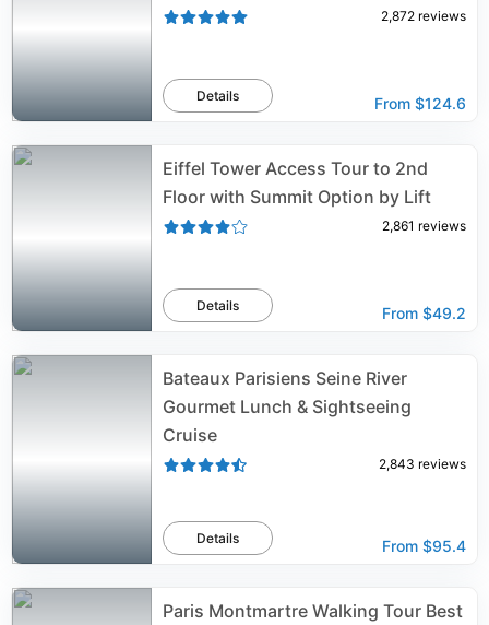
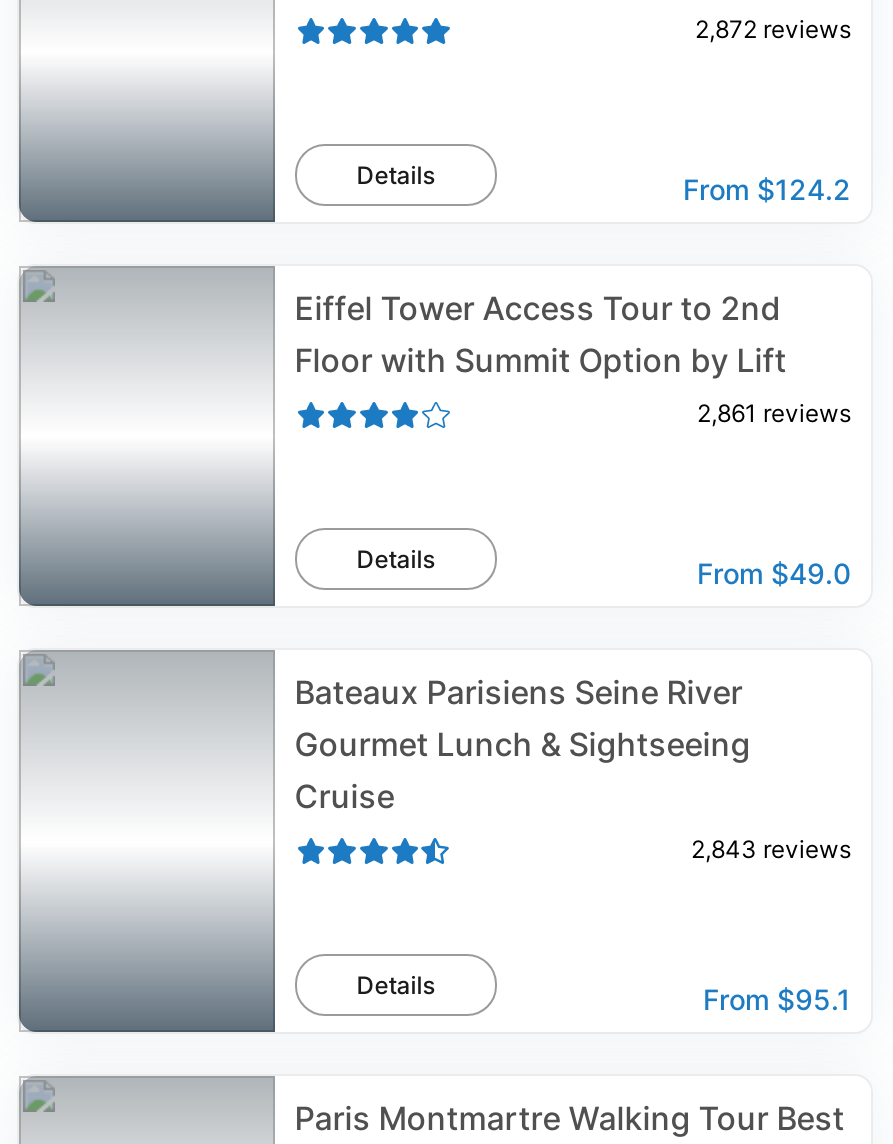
- From $124.6
+ From $124.2

- From $49.2
+ From $49.0

- From $95.4
+ From $95.1
